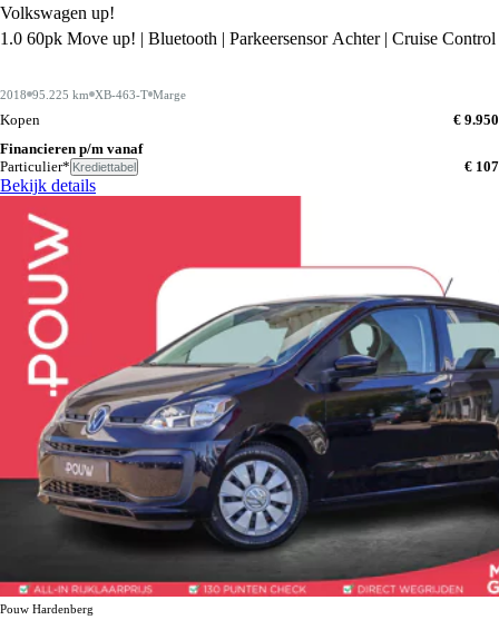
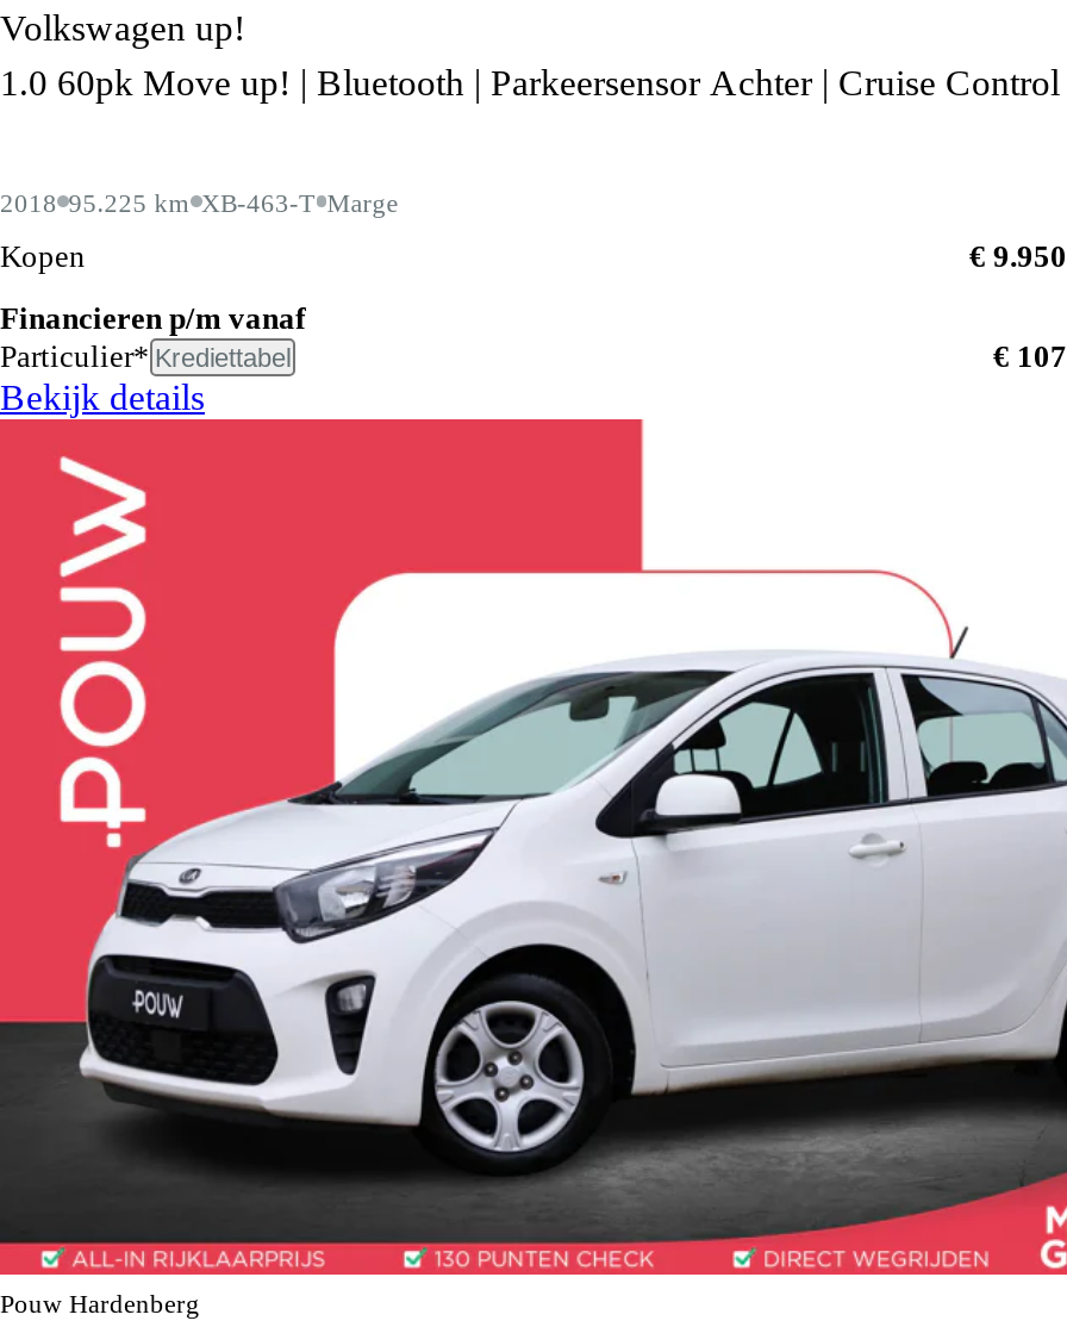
- [image]
+ [image]
